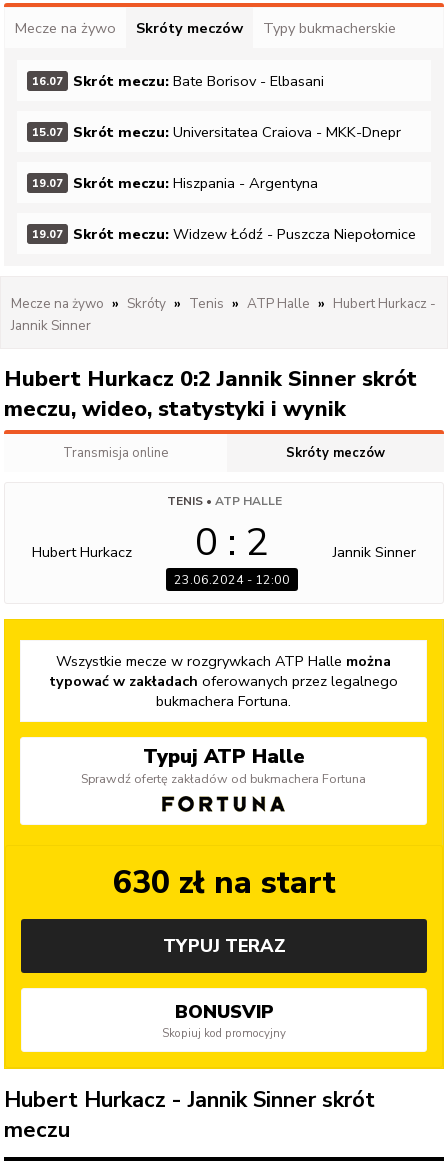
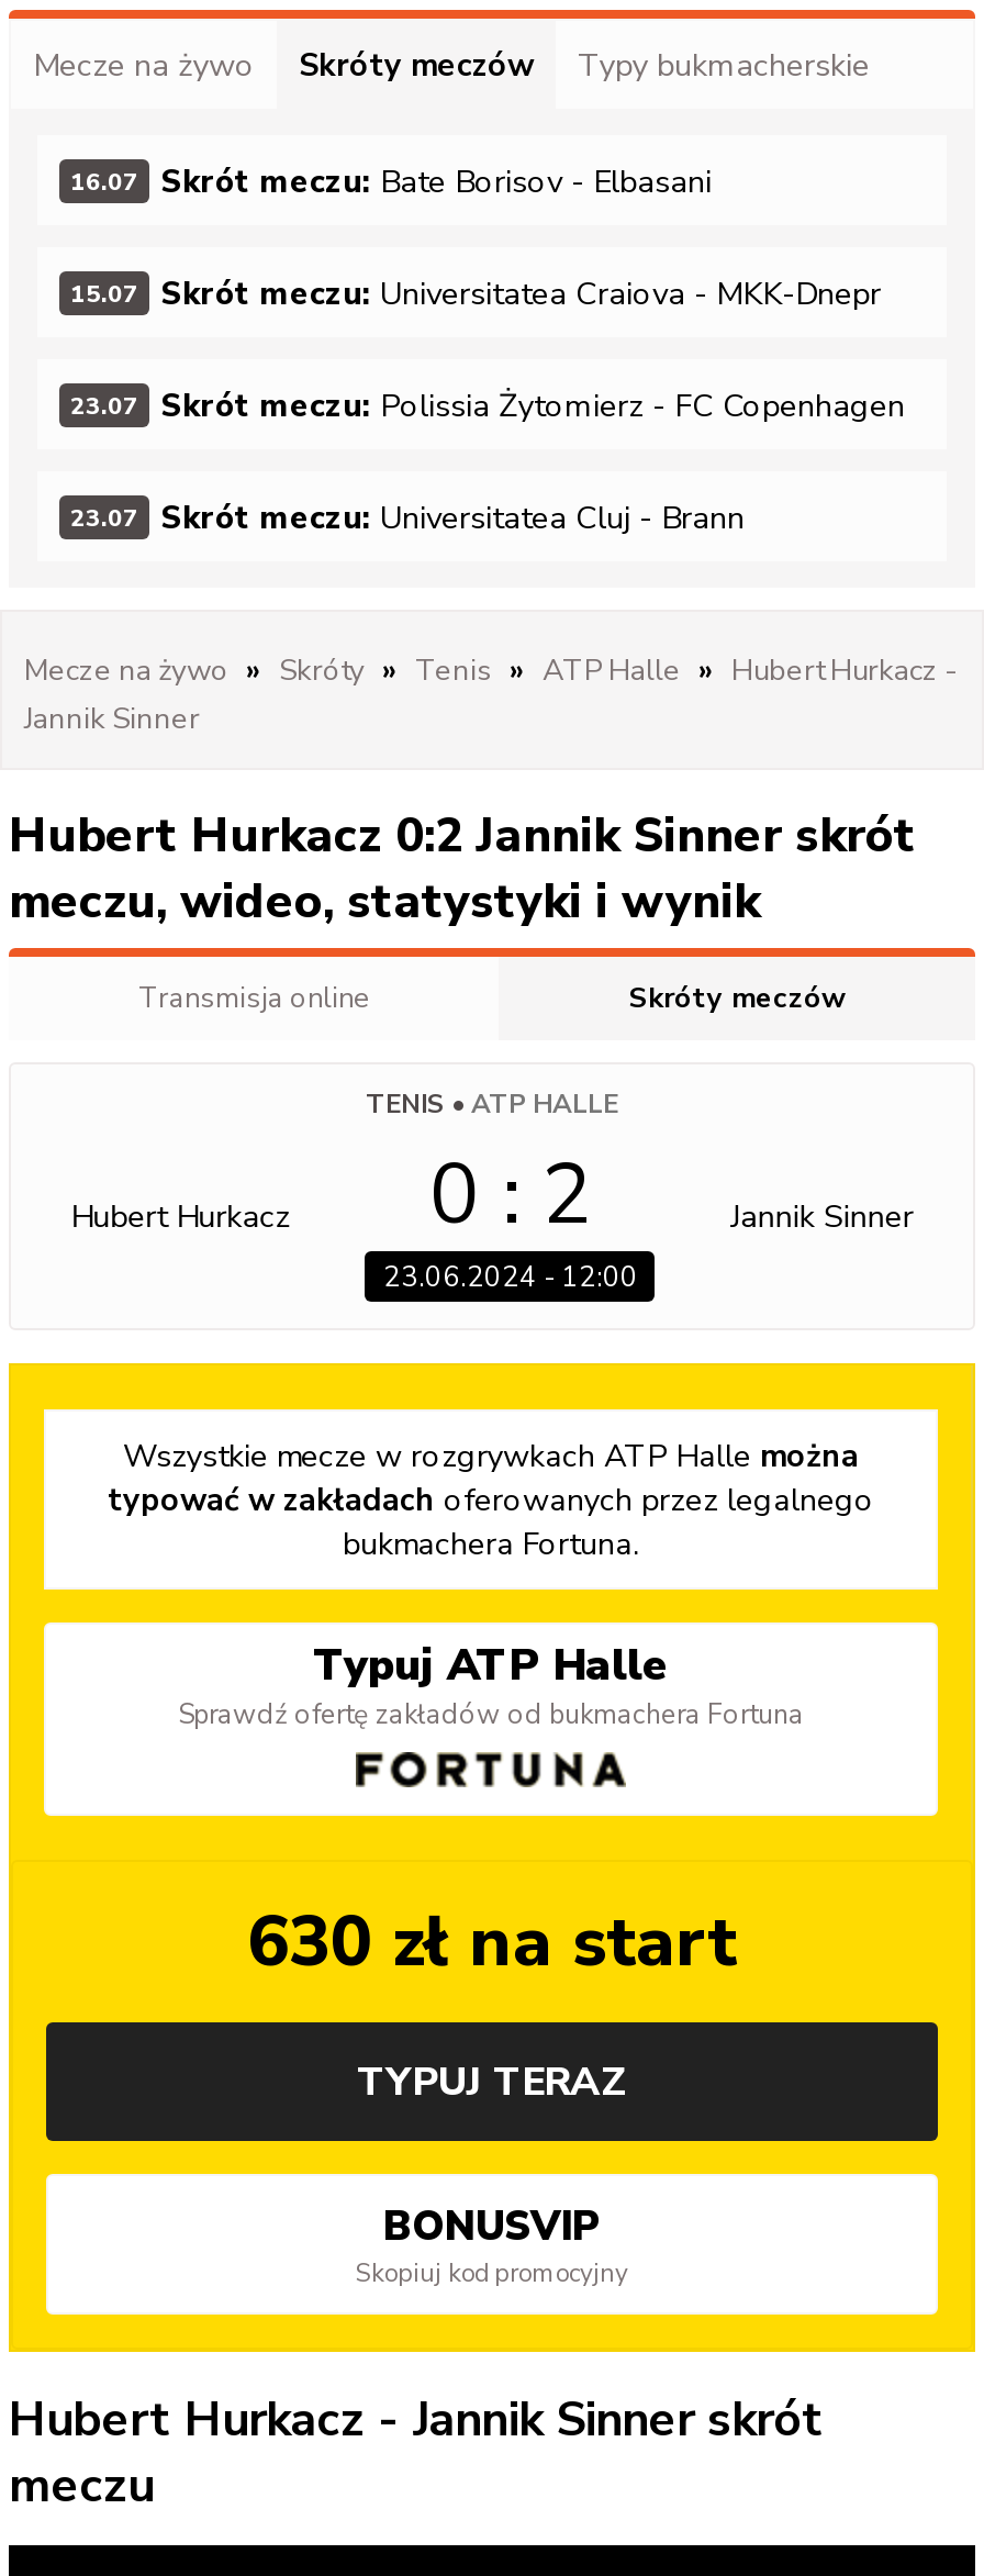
- 19.07
- Skrót meczu: Hiszpania - Argentyna
+ 23.07
+ Skrót meczu: Polissia Żytomierz - FC Copenhagen

- 19.07
- Skrót meczu: Widzew Łódź - Puszcza Niepołomice
+ 23.07
+ Skrót meczu: Universitatea Cluj - Brann
